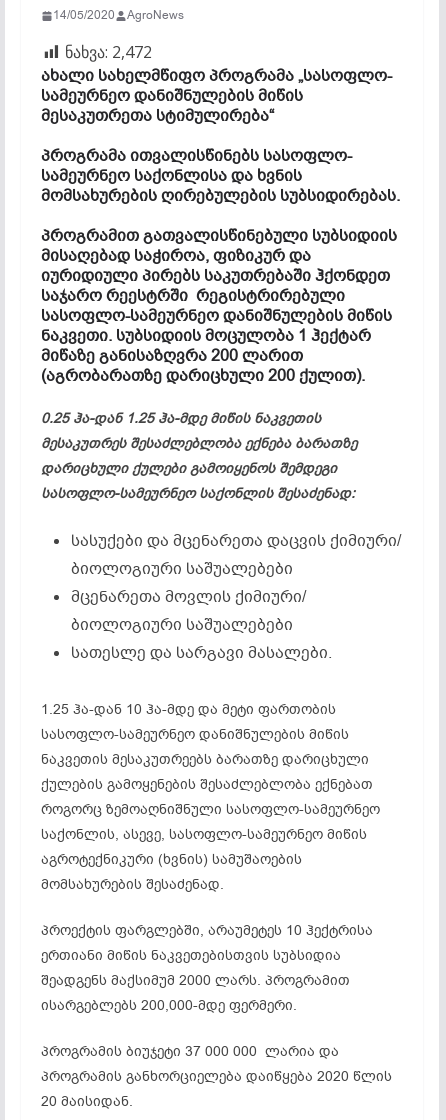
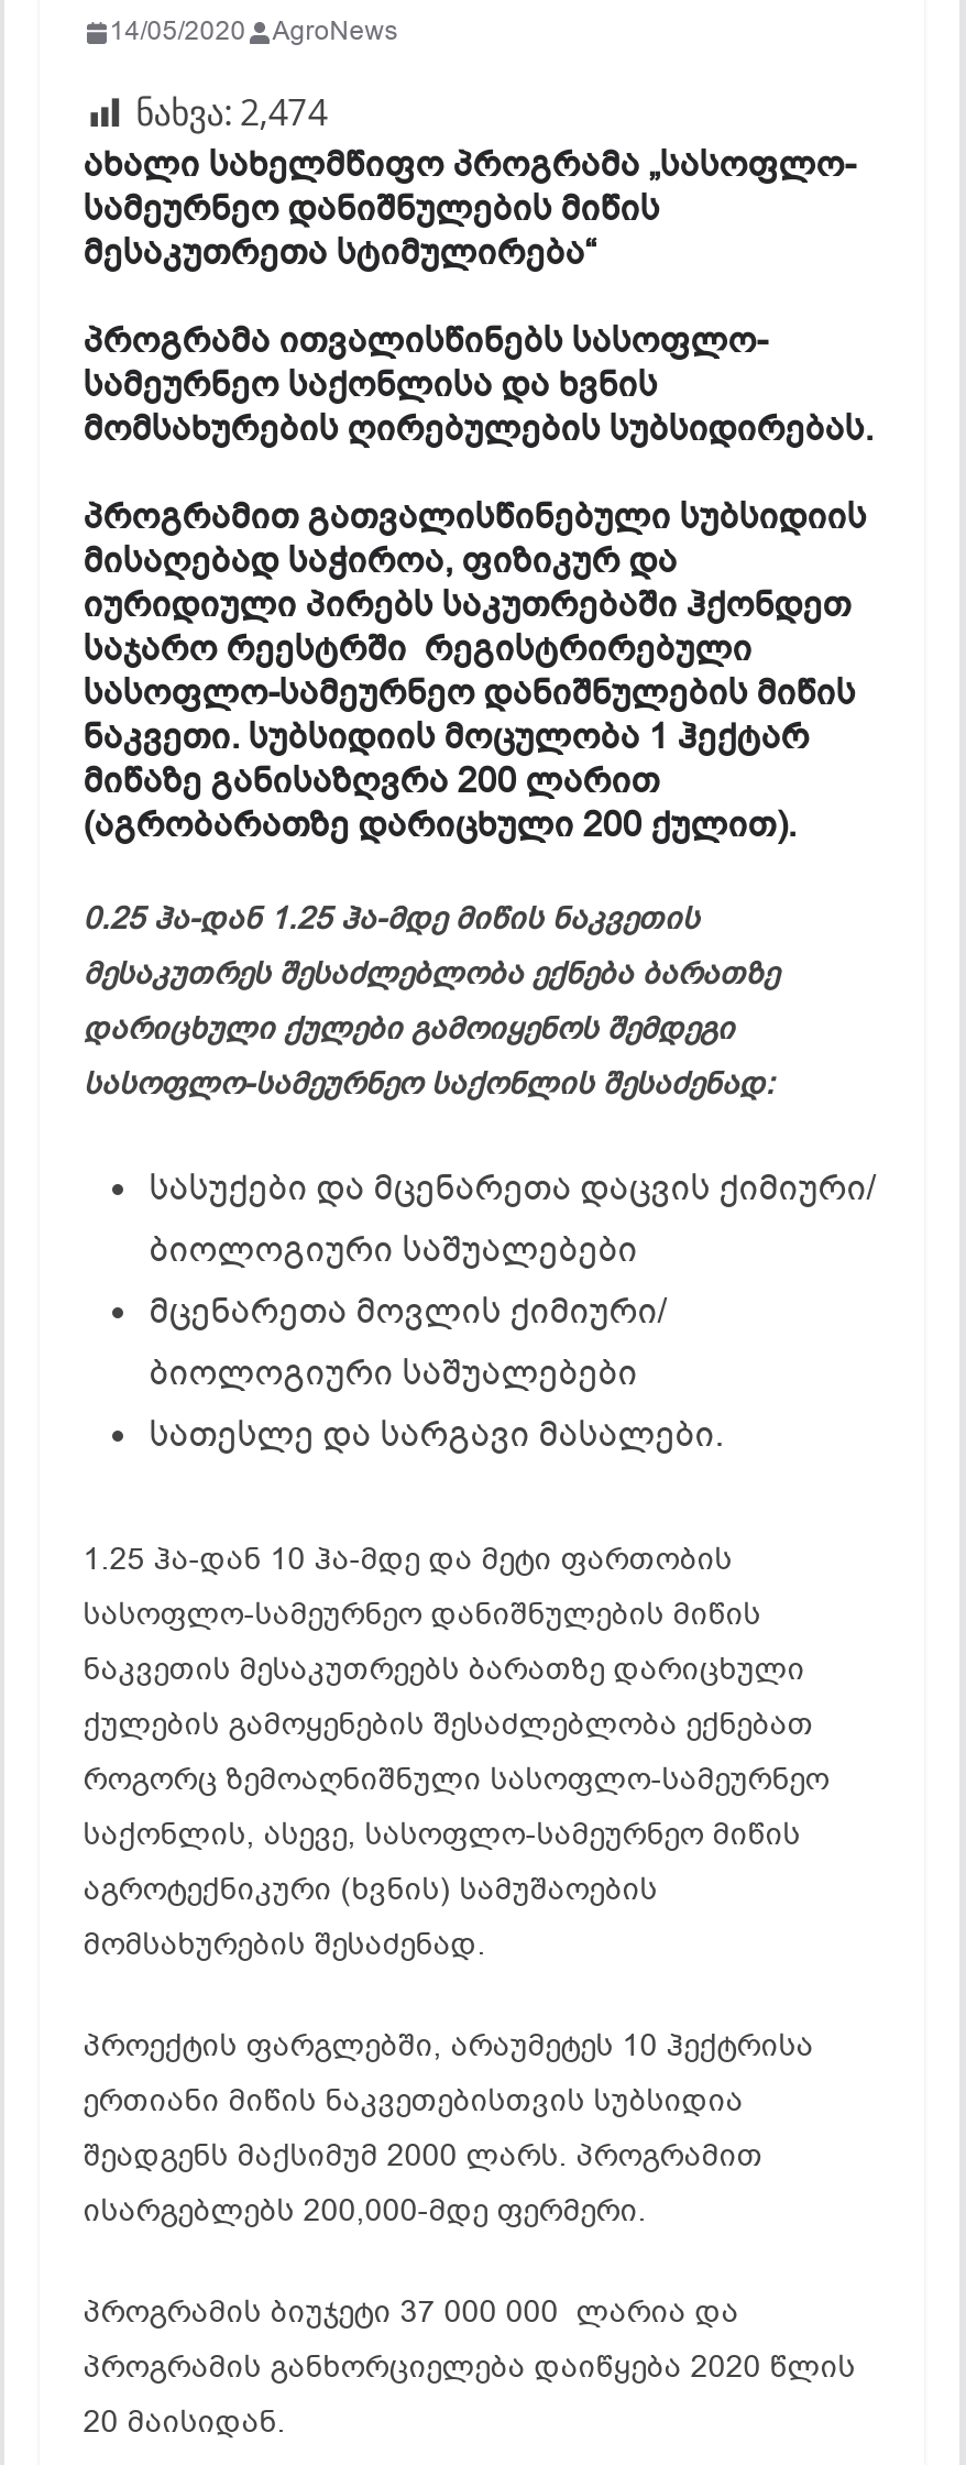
- ნახვა: 2,472
+ ნახვა: 2,474
